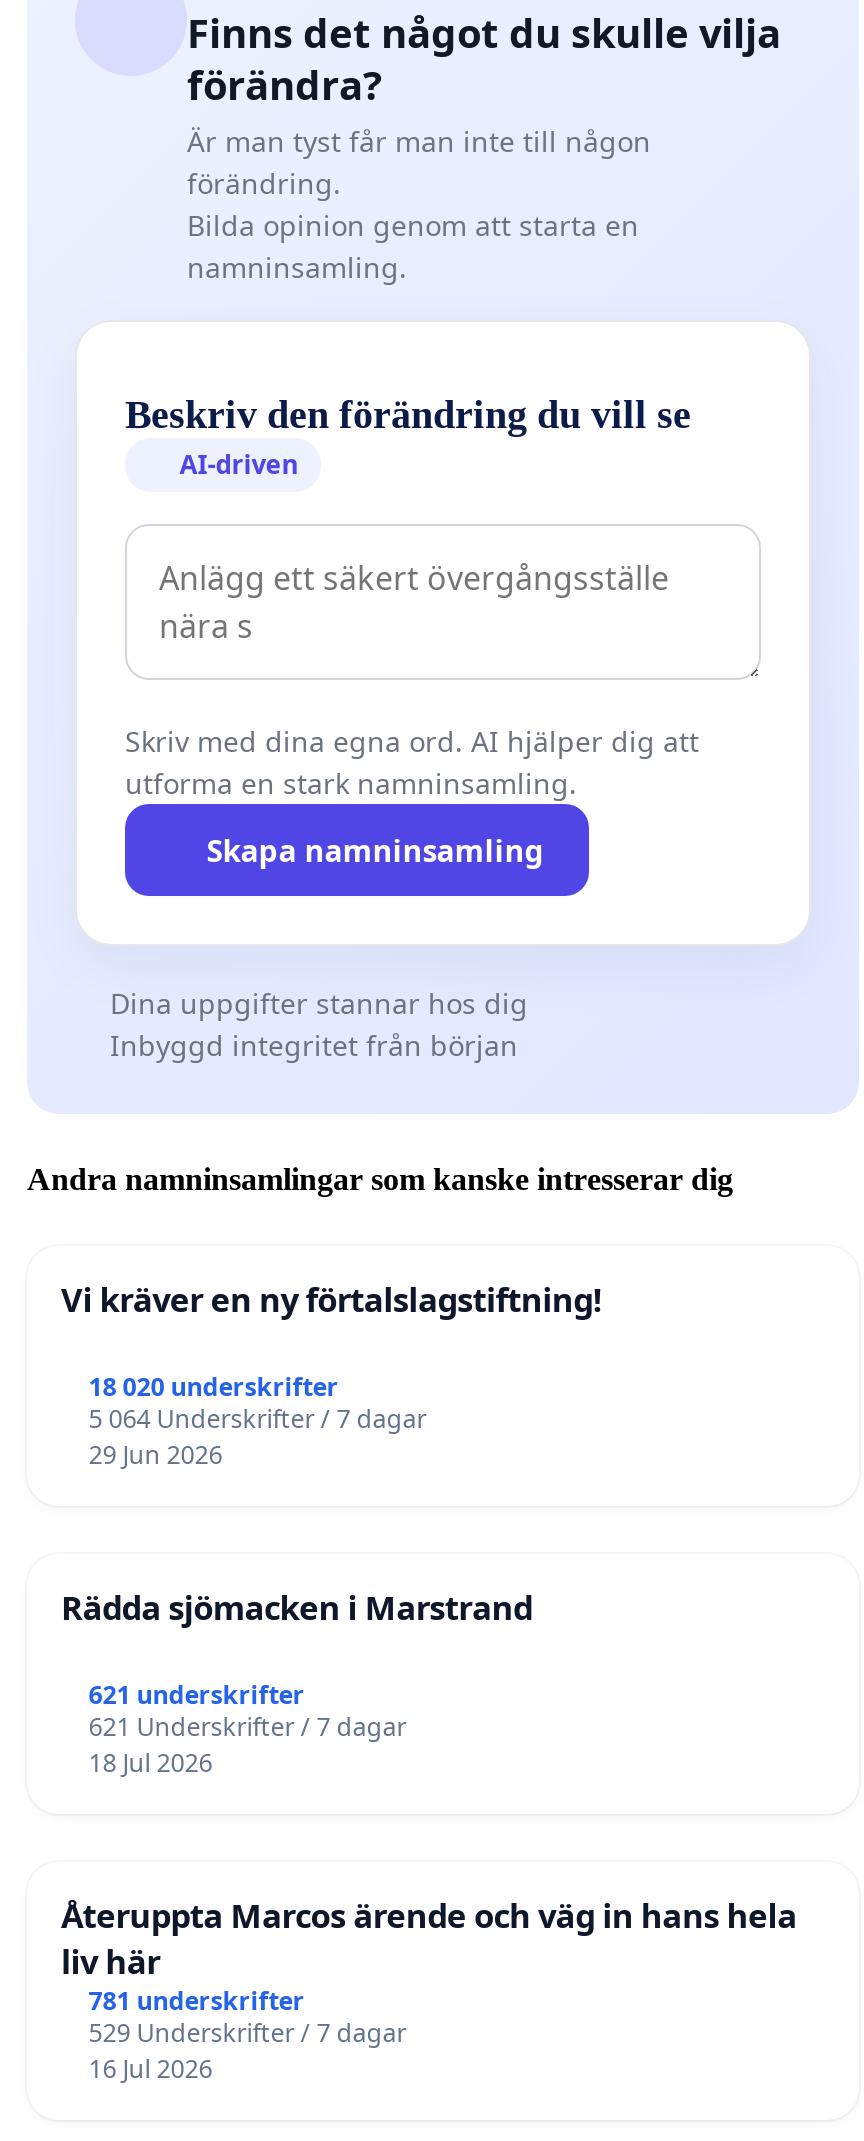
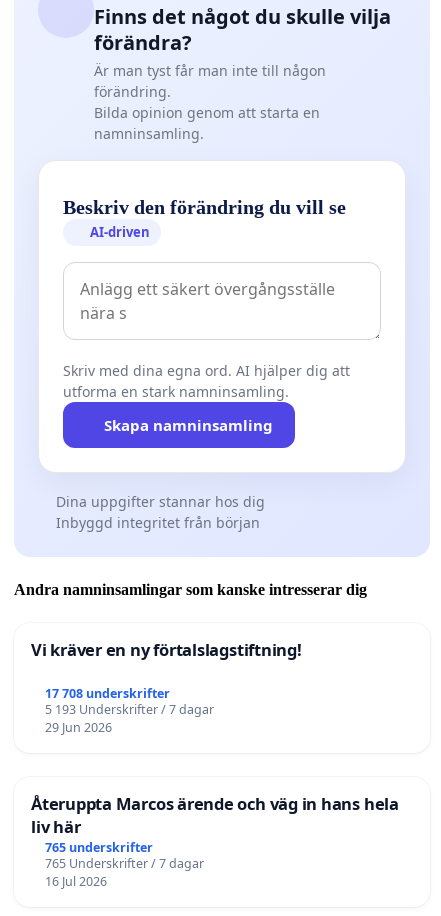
- 18 020 underskrifter
+ 17 708 underskrifter

- 5 064 Underskrifter / 7 dagar
+ 5 193 Underskrifter / 7 dagar

- Rädda sjömacken i Marstrand
- 621 underskrifter
- 621 Underskrifter / 7 dagar
- 18 Jul 2026

- 781 underskrifter
+ 765 underskrifter

- 529 Underskrifter / 7 dagar
+ 765 Underskrifter / 7 dagar
